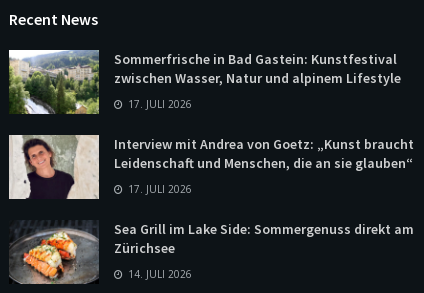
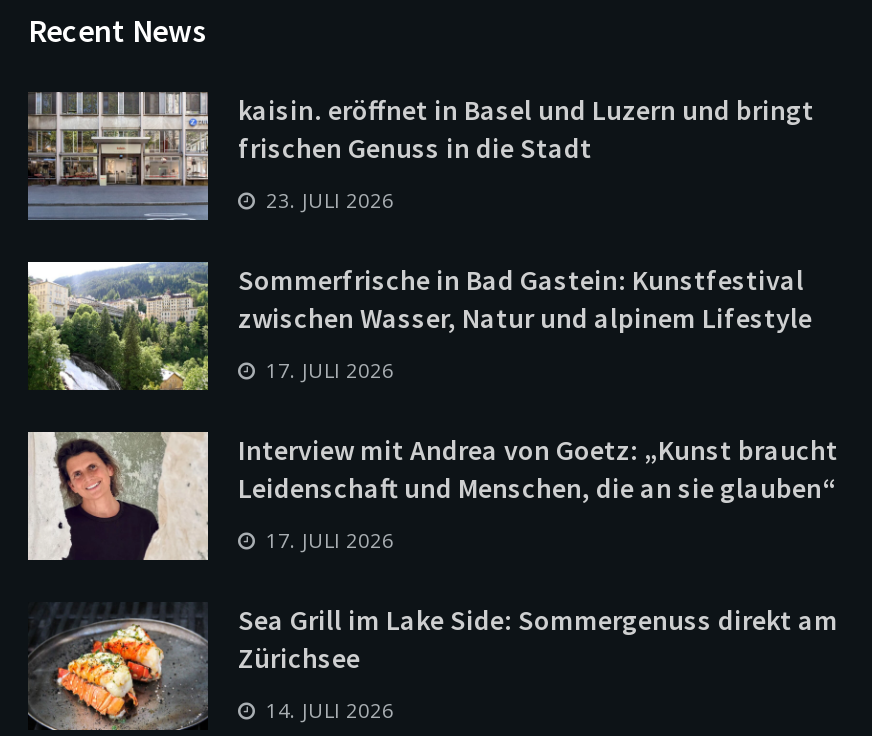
+ [image]
+ kaisin. eröffnet in Basel und Luzern und bringt
+ frischen Genuss in die Stadt
+ 23. JULI 2026
